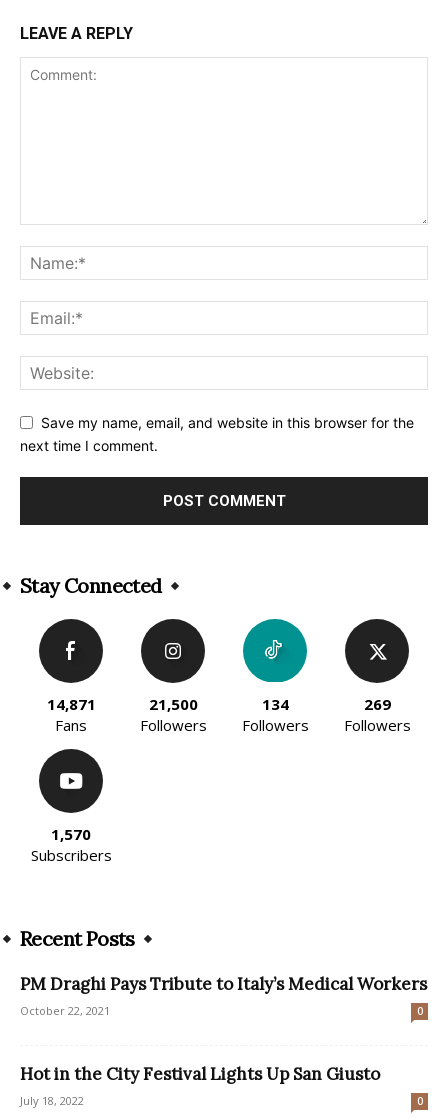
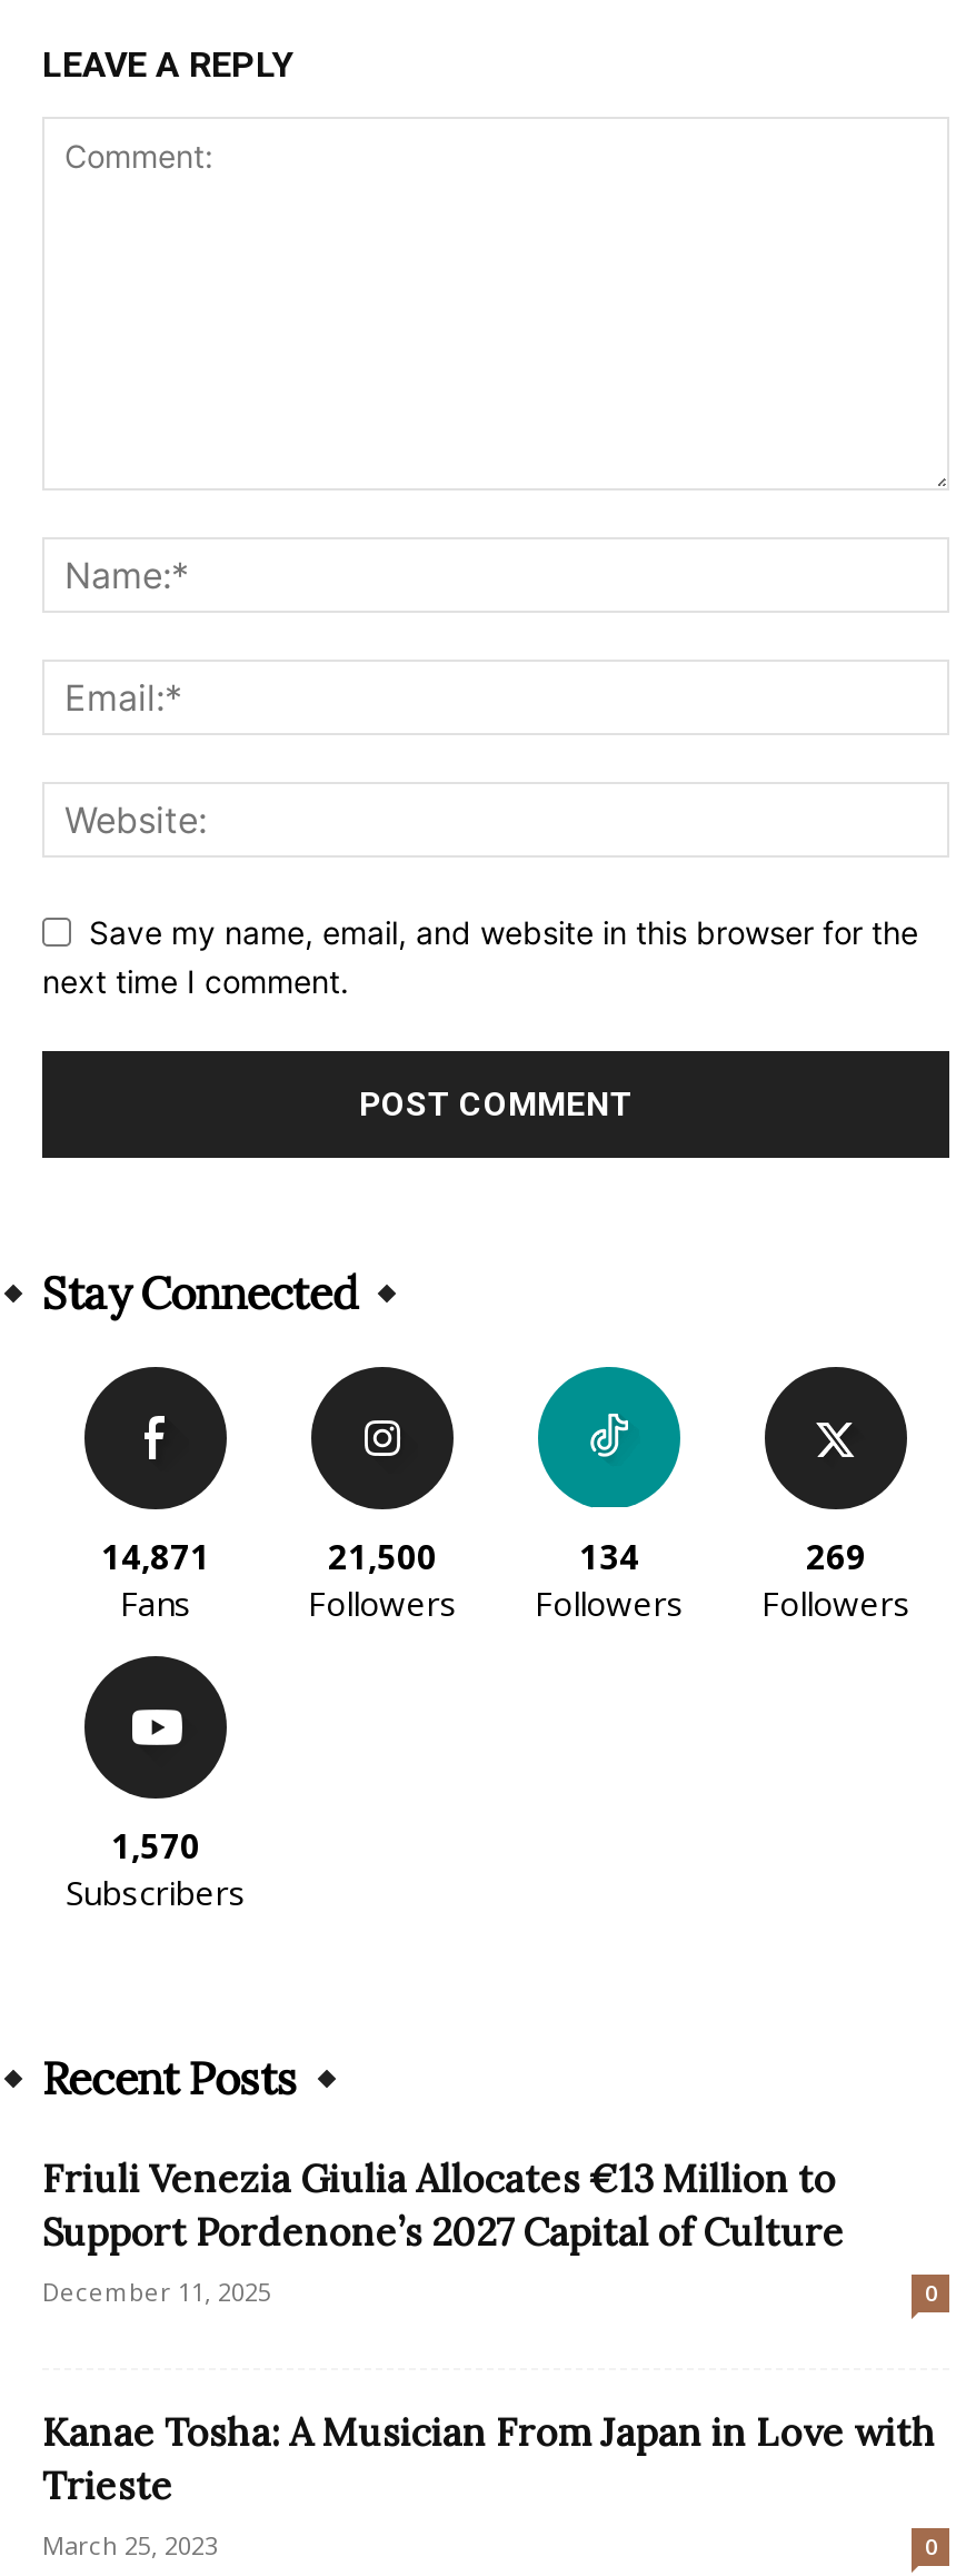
- PM Draghi Pays Tribute to Italy’s Medical Workers
- October 22, 2021
+ Friuli Venezia Giulia Allocates €13 Million to
+ Support Pordenone’s 2027 Capital of Culture
+ December 11, 2025

- Hot in the City Festival Lights Up San Giusto
- July 18, 2022
+ Kanae Tosha: A Musician From Japan in Love with
+ Trieste
+ March 25, 2023
